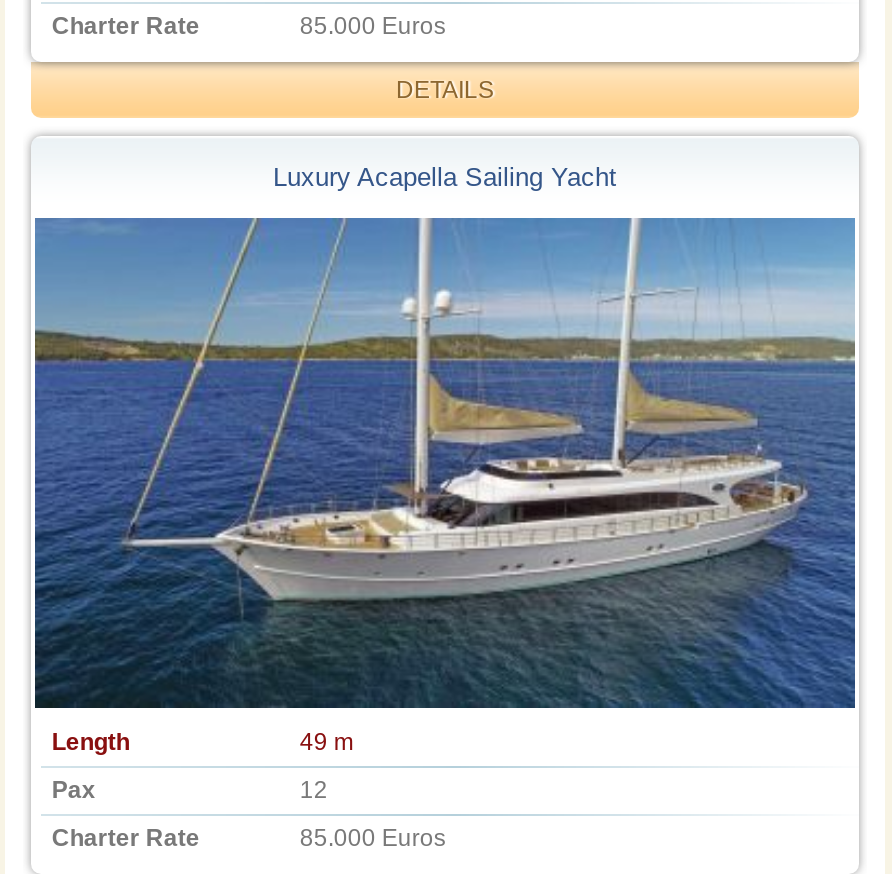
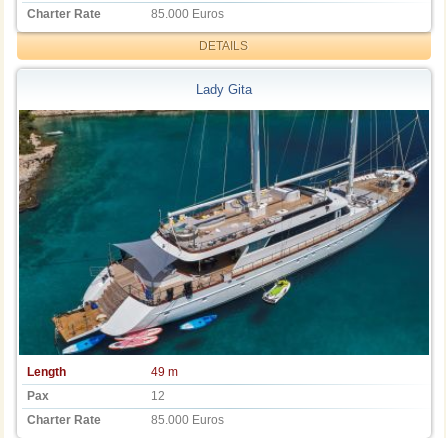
- Luxury Acapella Sailing Yacht
+ Lady Gita

- [image]
+ [image]
